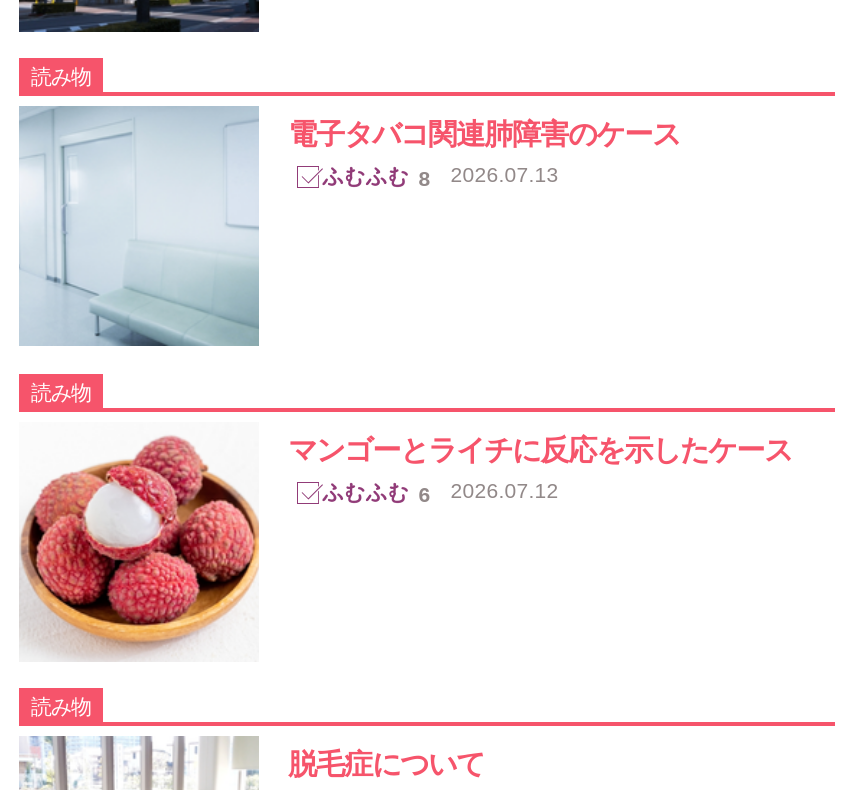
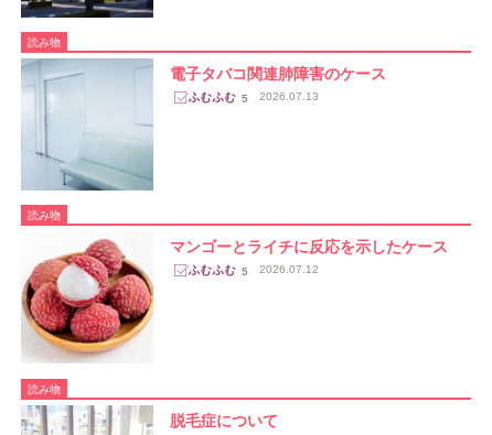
- 8 2026.07.13
+ 5 2026.07.13

- 6 2026.07.12
+ 5 2026.07.12
